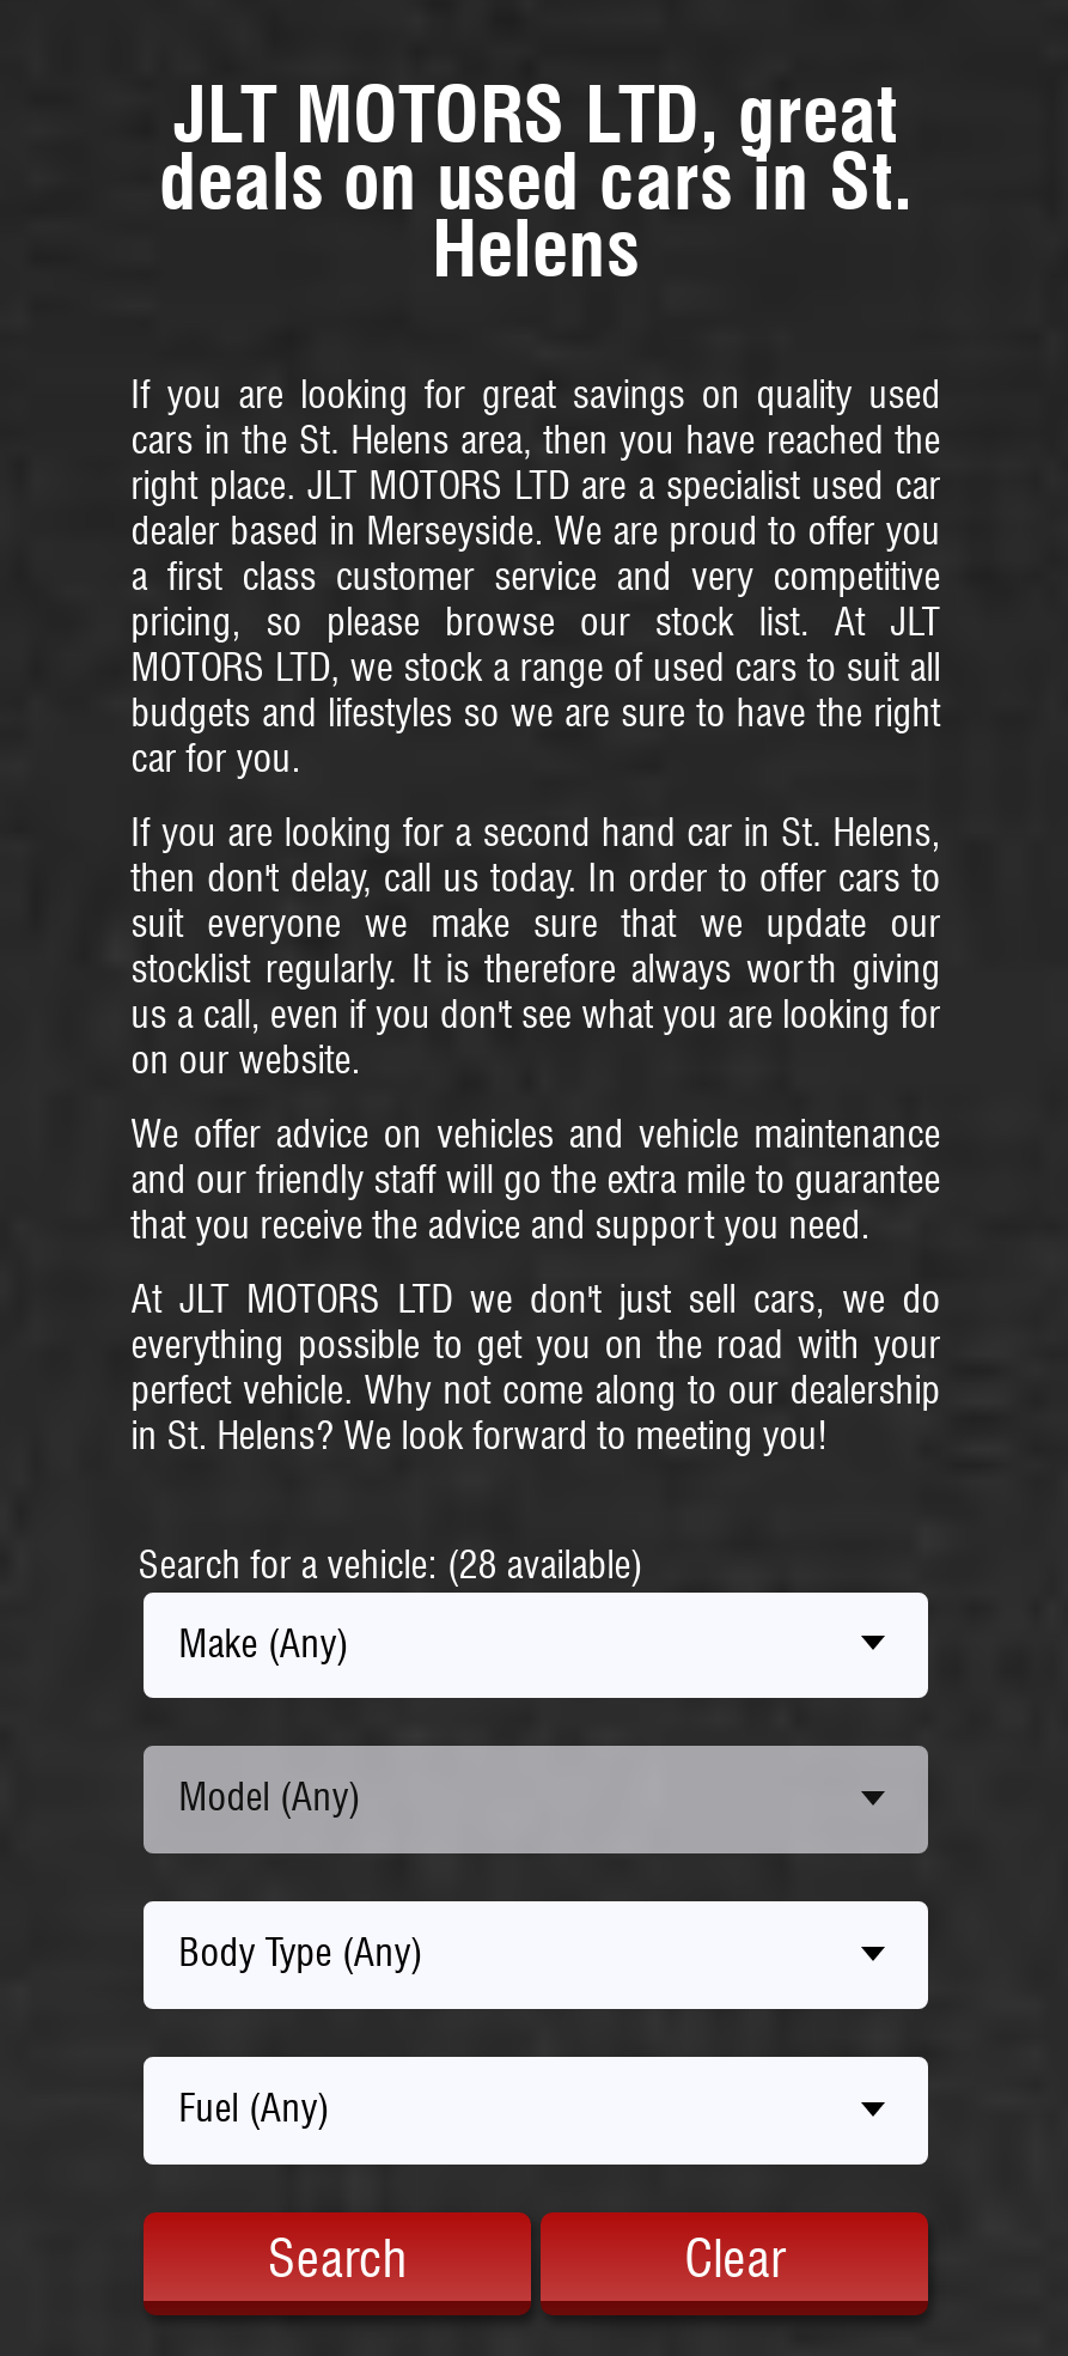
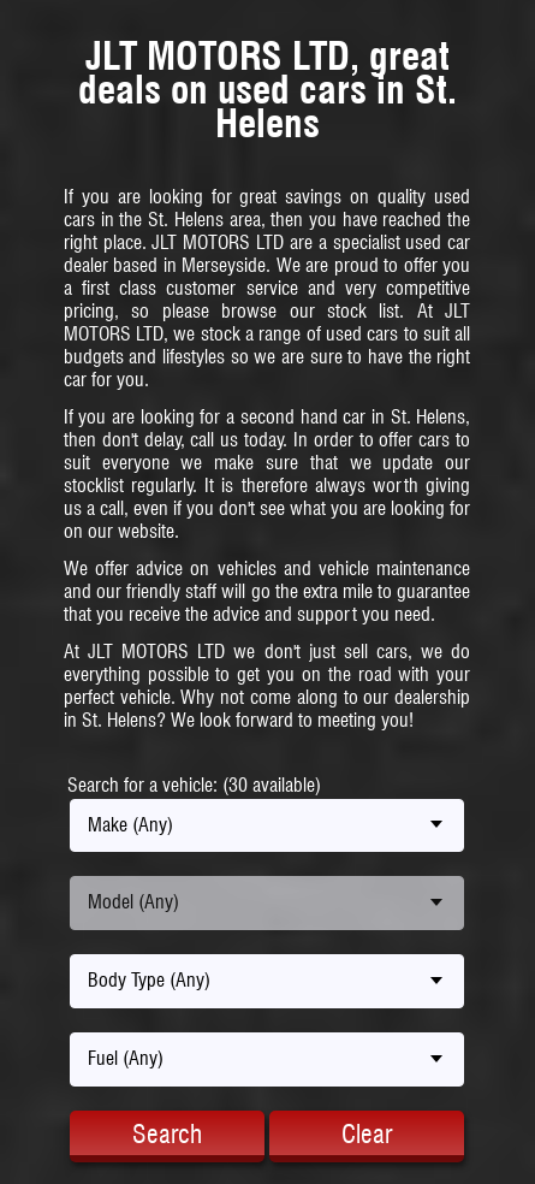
- Search for a vehicle: (28 available)
+ Search for a vehicle: (30 available)
